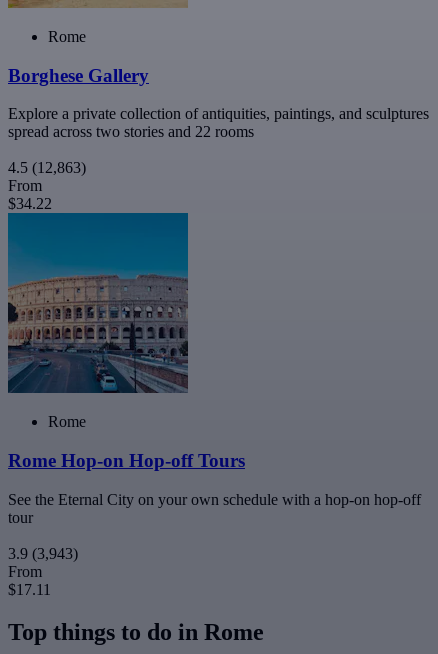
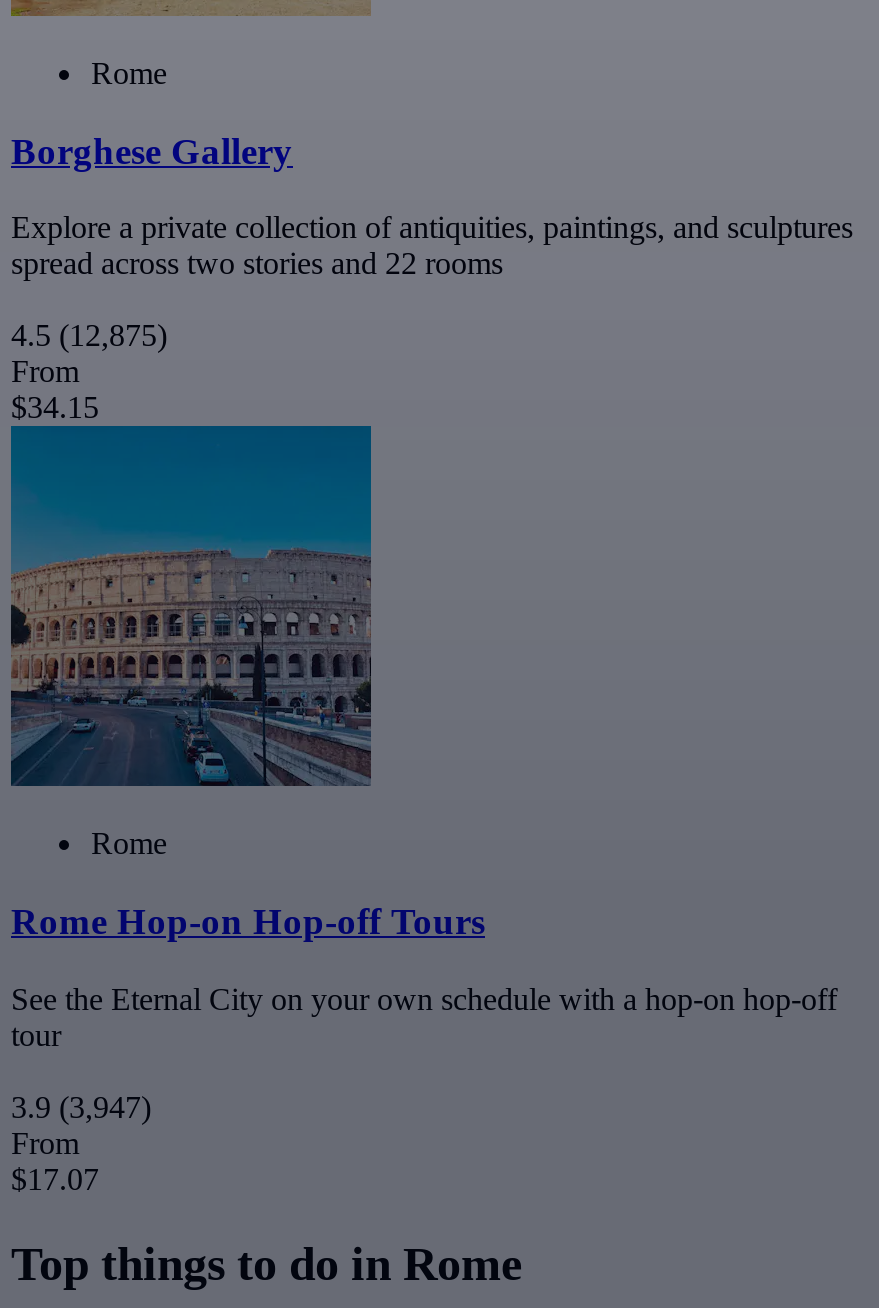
- 4.5 (12,863)
+ 4.5 (12,875)

- $34.22
+ $34.15

- 3.9 (3,943)
+ 3.9 (3,947)

- $17.11
+ $17.07
